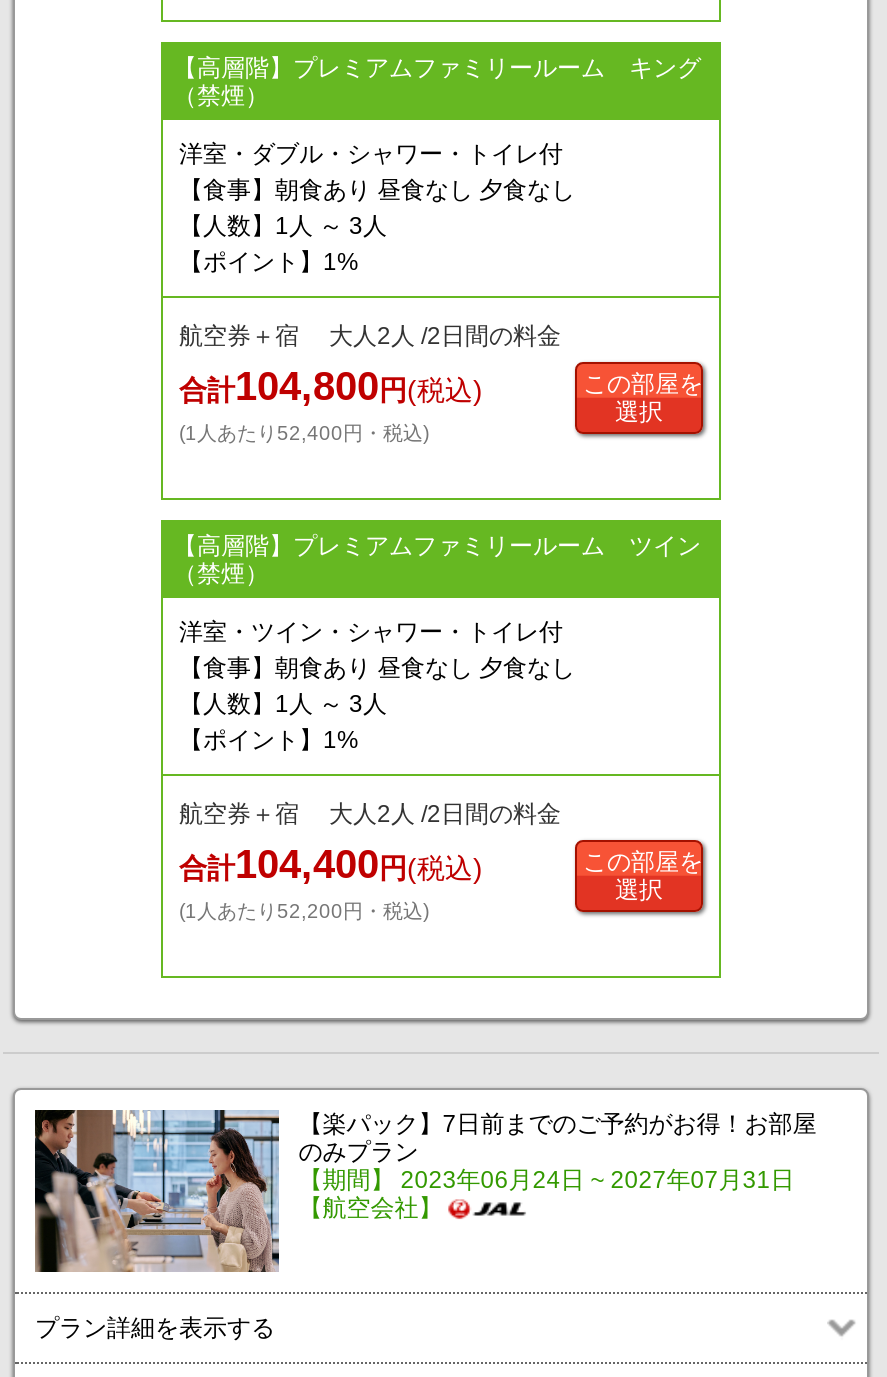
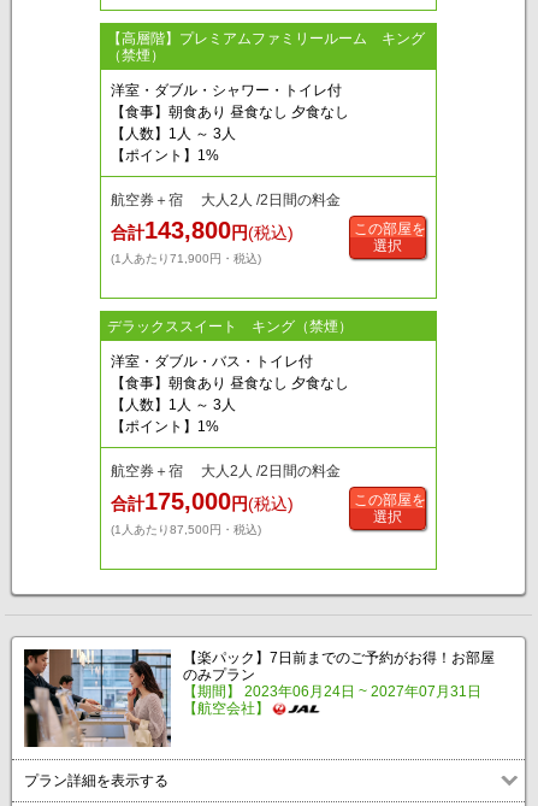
- 合計104,800円(税込)
+ 合計143,800円(税込)

- (1人あたり52,400円・税込)
+ (1人あたり71,900円・税込)

- 【高層階】プレミアムファミリールーム ツイン
- （禁煙）
+ デラックススイート キング（禁煙）

- 洋室・ツイン・シャワー・トイレ付
+ 洋室・ダブル・バス・トイレ付

- 合計104,400円(税込)
+ 合計175,000円(税込)

- (1人あたり52,200円・税込)
+ (1人あたり87,500円・税込)
